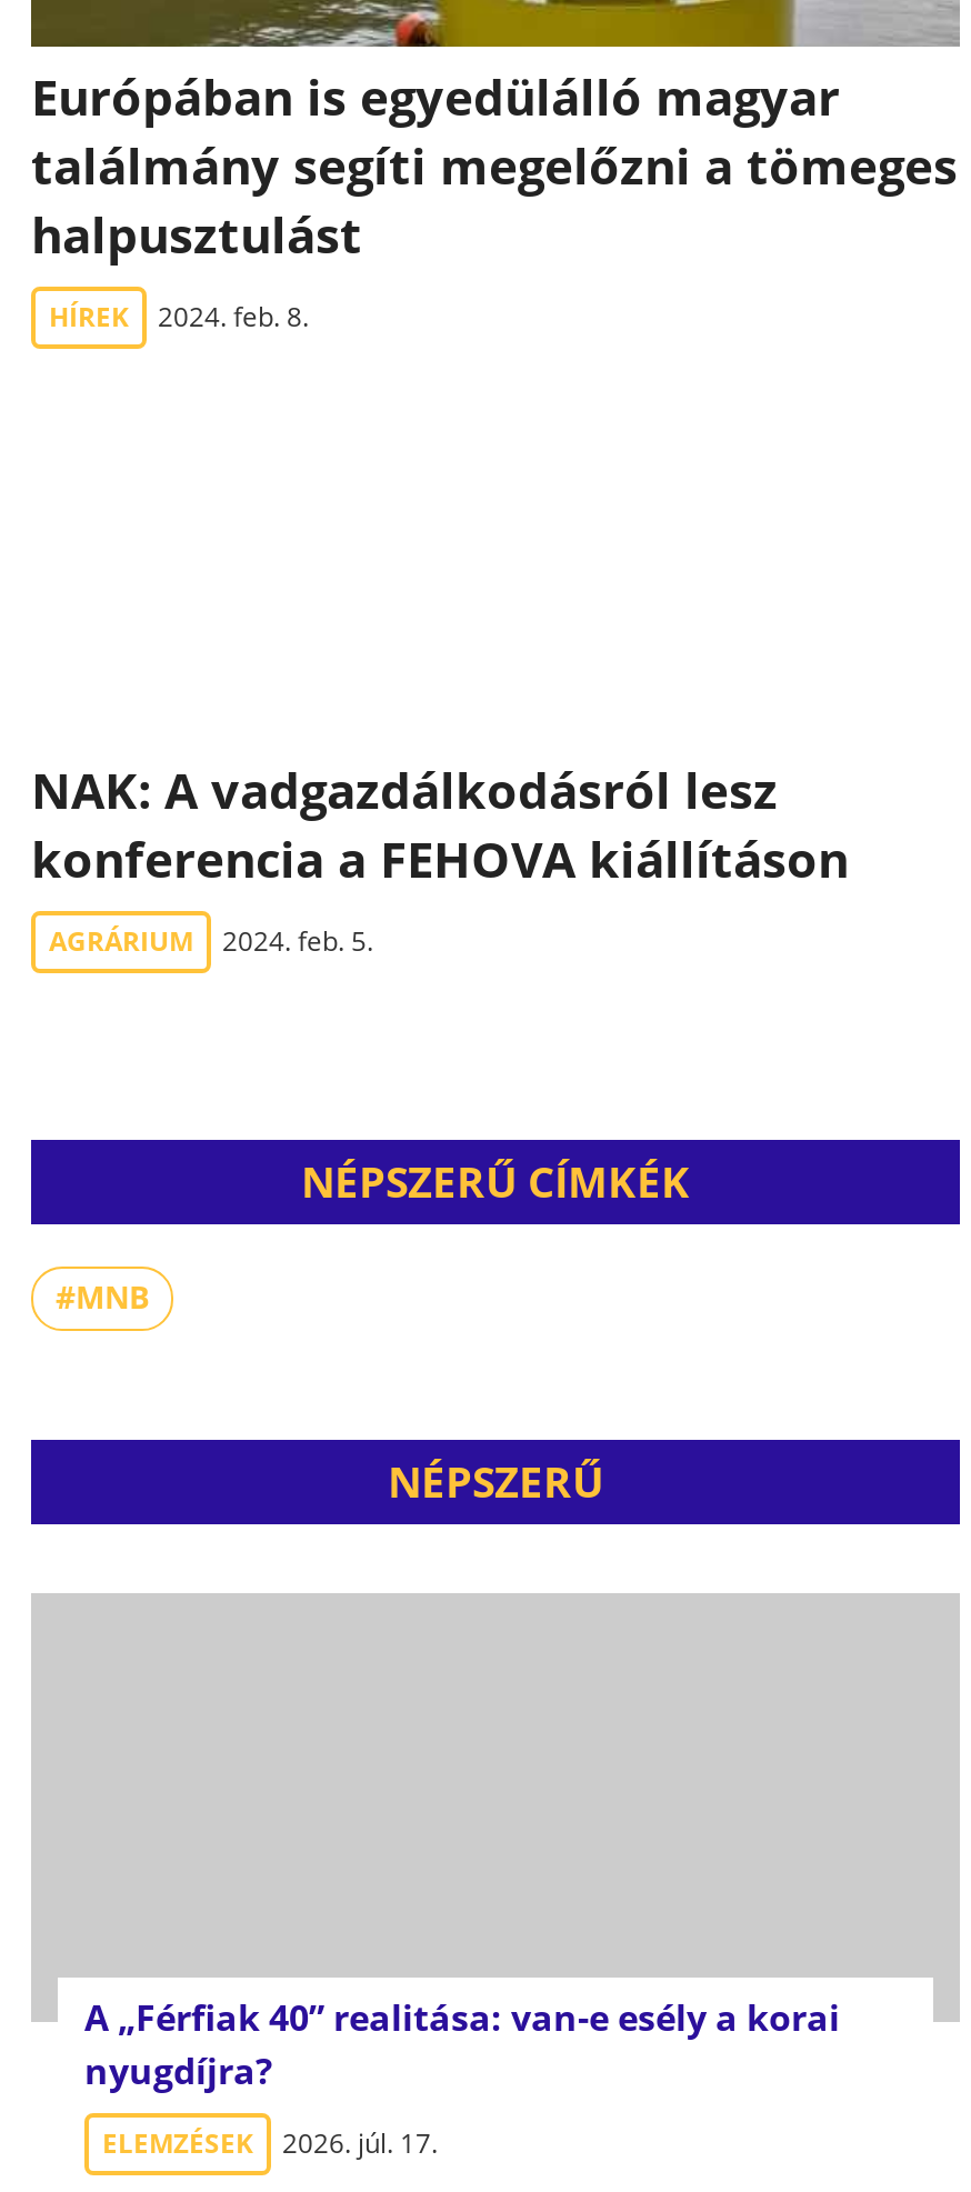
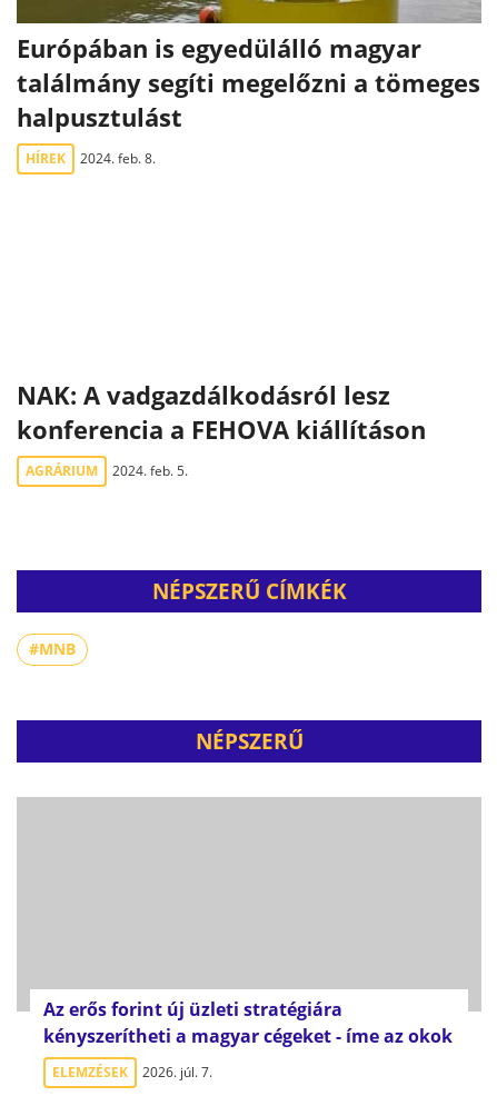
- A „Férfiak 40” realitása: van-e esély a korai
- nyugdíjra?
+ Az erős forint új üzleti stratégiára
+ kényszerítheti a magyar cégeket - íme az okok

- ELEMZÉSEK 2026. júl. 17.
+ ELEMZÉSEK 2026. júl. 7.
